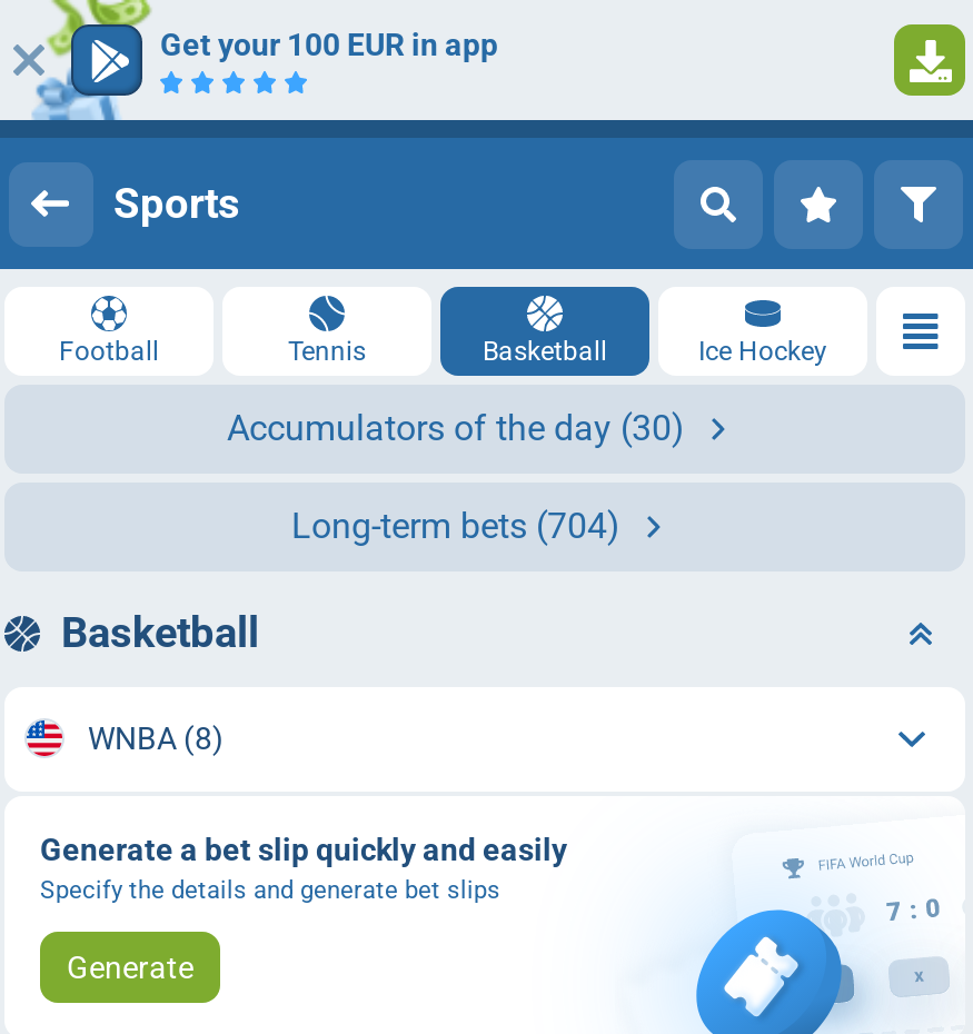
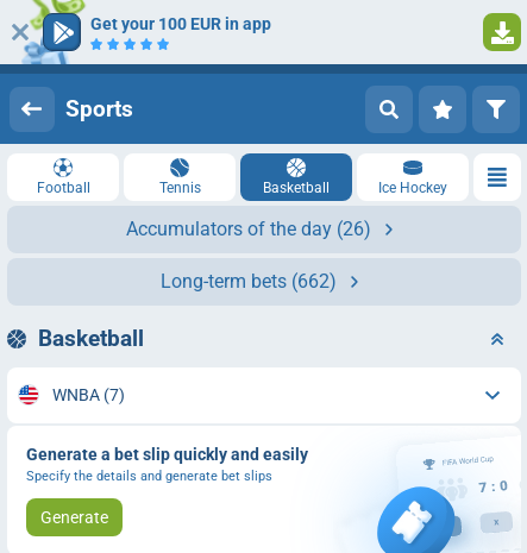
- Accumulators of the day (30)
+ Accumulators of the day (26)

- Long-term bets (704)
+ Long-term bets (662)

- WNBA (8)
+ WNBA (7)
